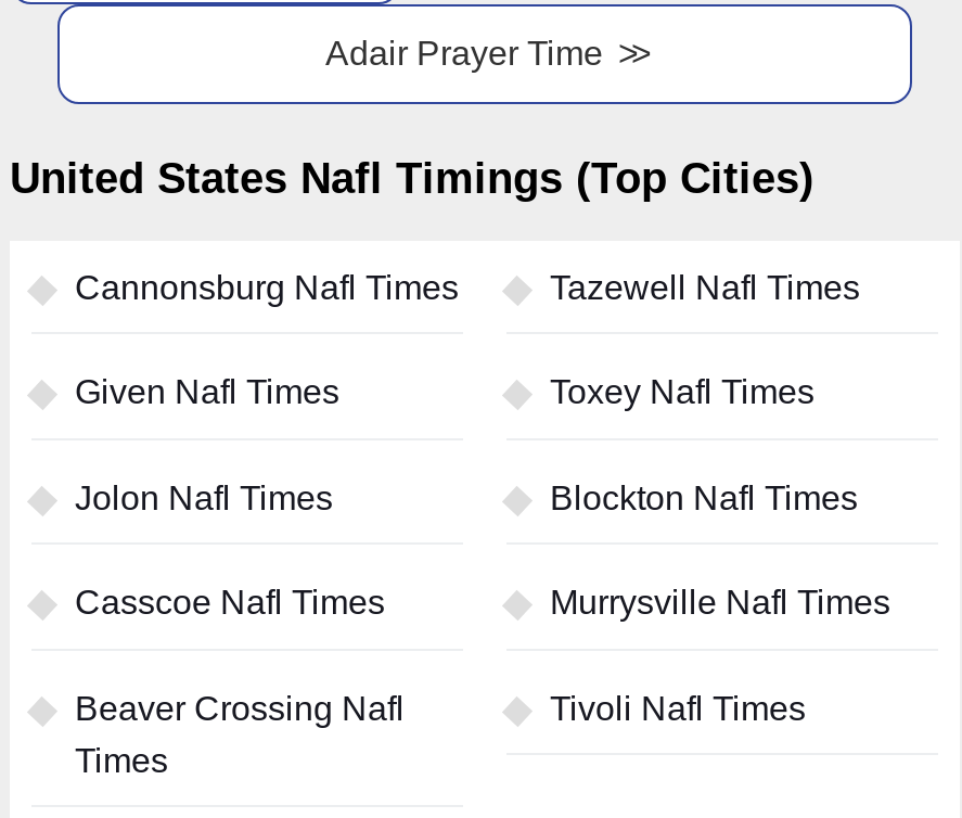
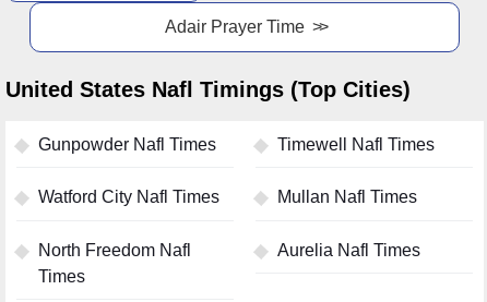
- Cannonsburg Nafl Times
- Tazewell Nafl Times
- Given Nafl Times
- Toxey Nafl Times
- Jolon Nafl Times
- Blockton Nafl Times
- Casscoe Nafl Times
- Murrysville Nafl Times
- Beaver Crossing Nafl
+ Gunpowder Nafl Times
+ Timewell Nafl Times
+ Watford City Nafl Times
+ Mullan Nafl Times
+ North Freedom Nafl

- Tivoli Nafl Times
+ Aurelia Nafl Times
